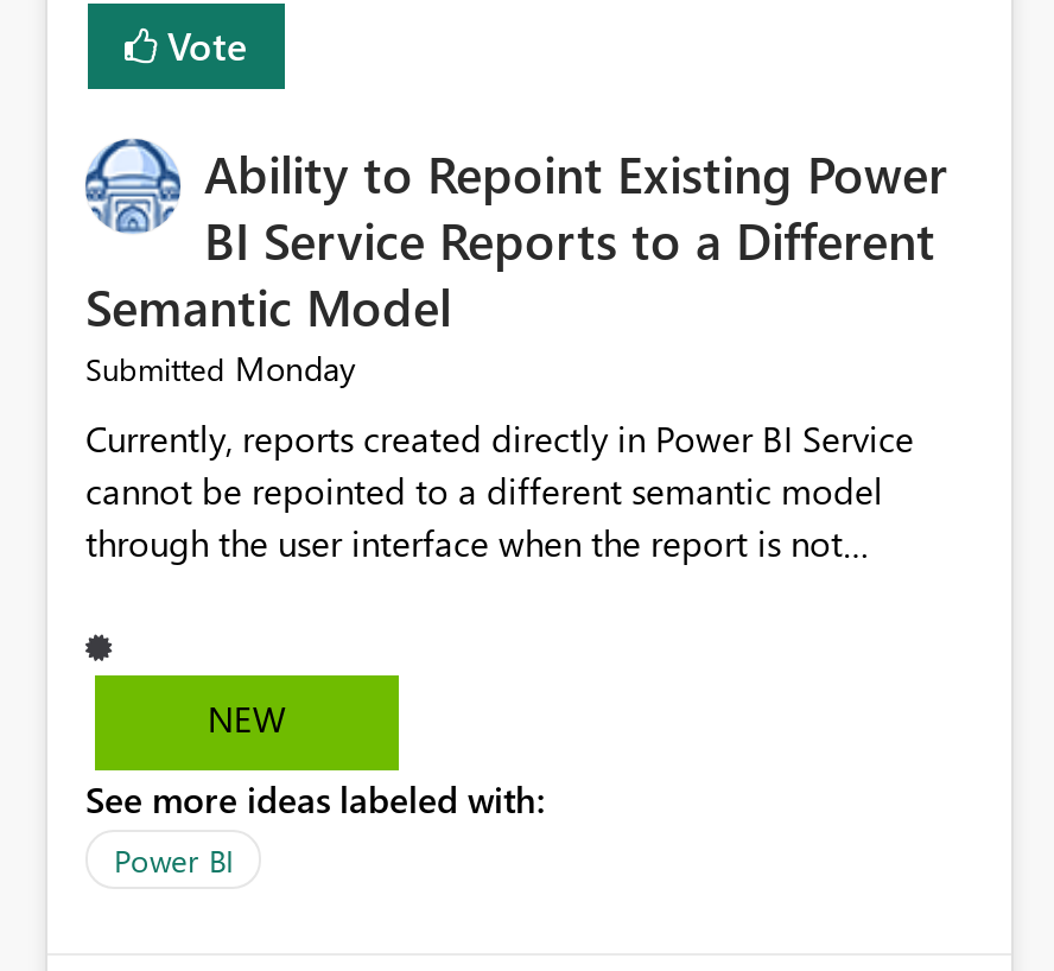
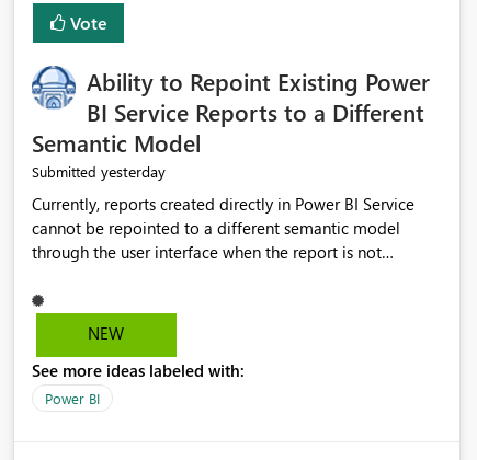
- Submitted Monday
+ Submitted yesterday
